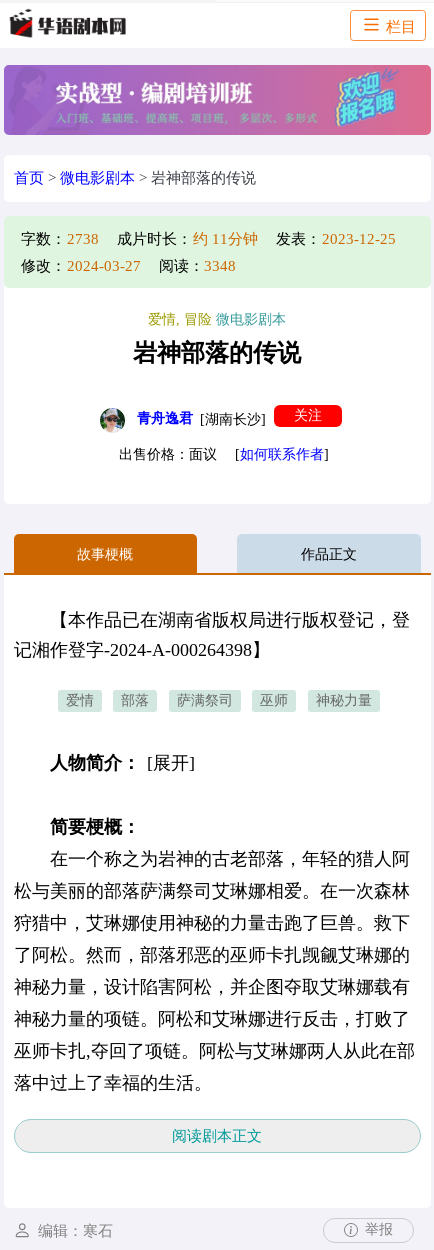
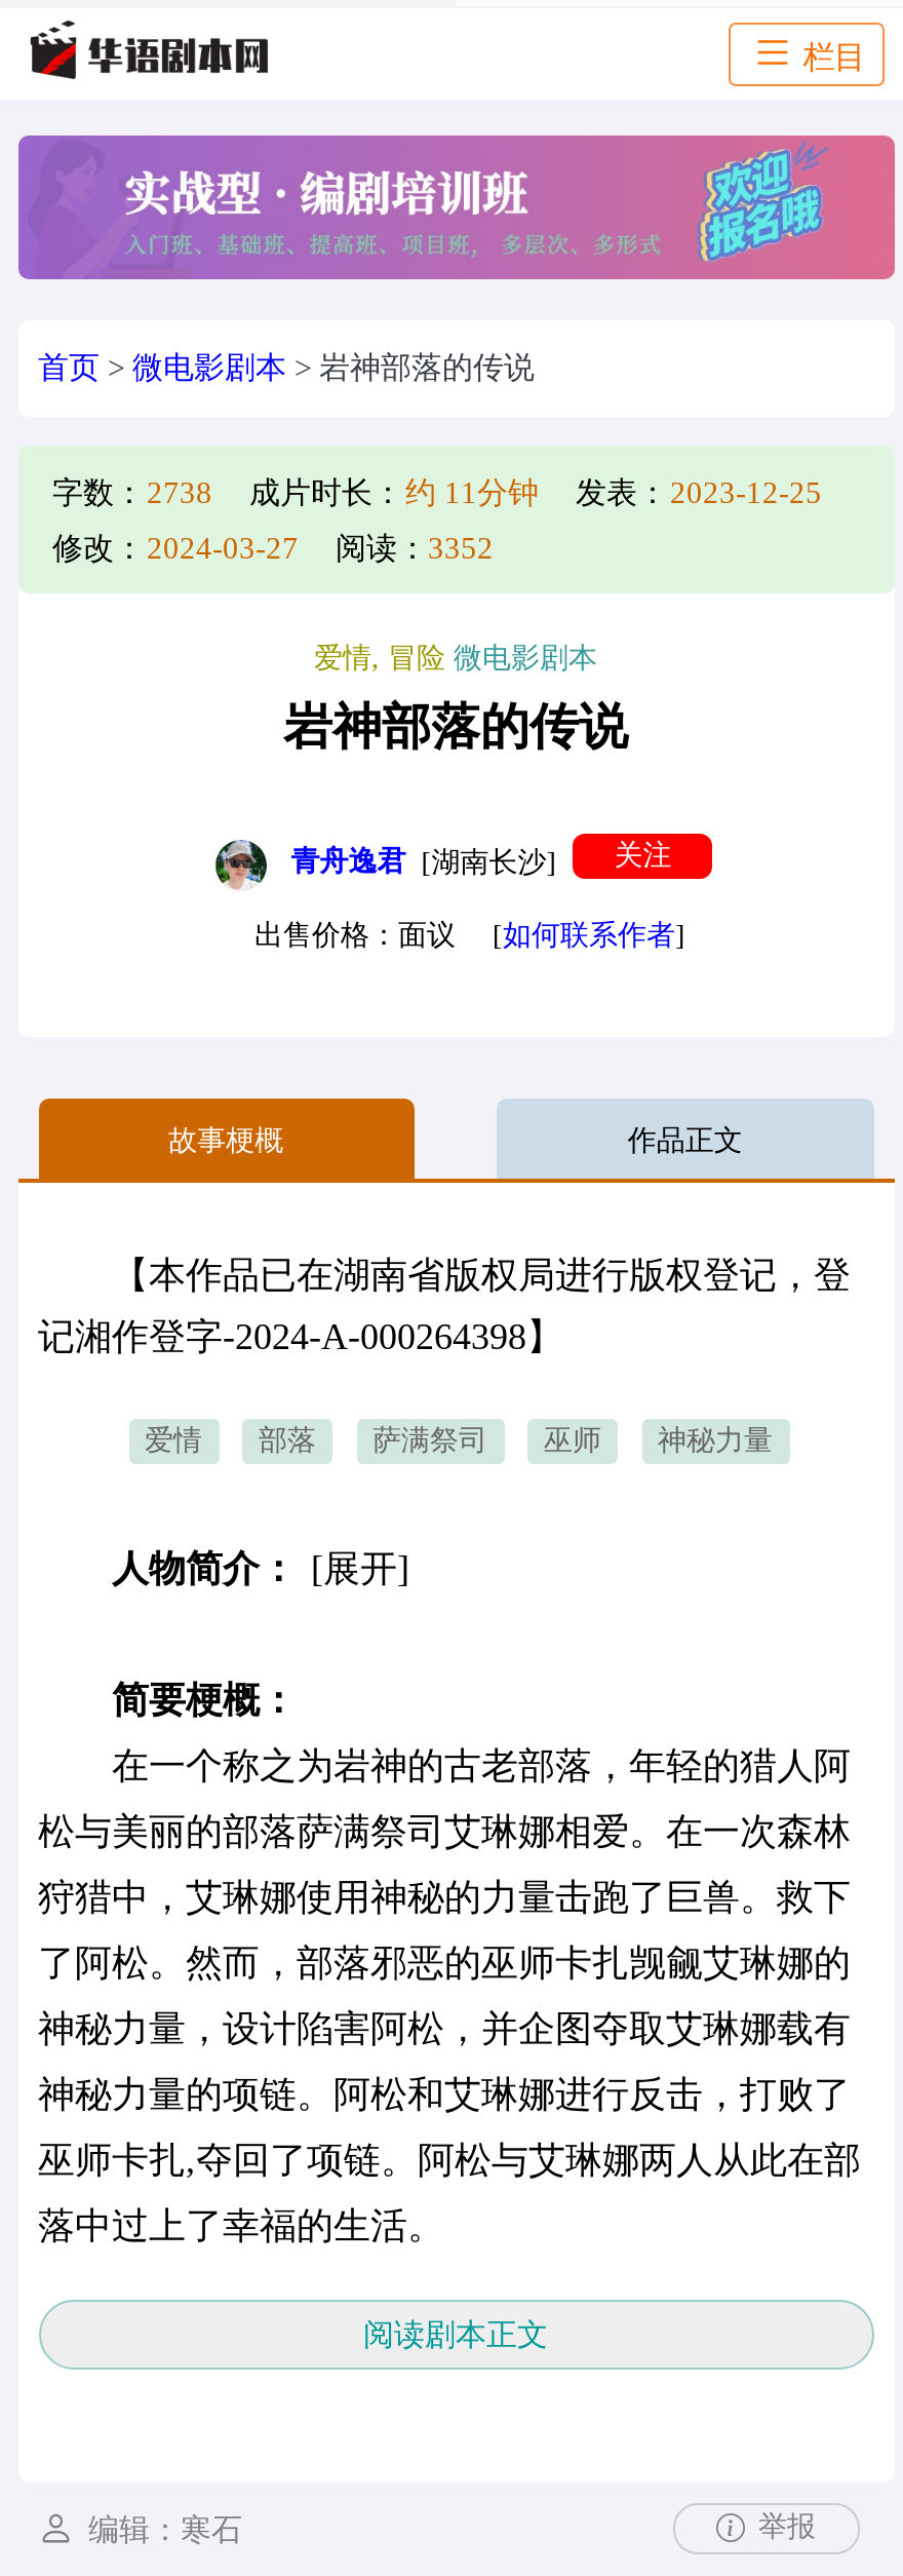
- 修改：2024-03-27 阅读：3348
+ 修改：2024-03-27 阅读：3352
